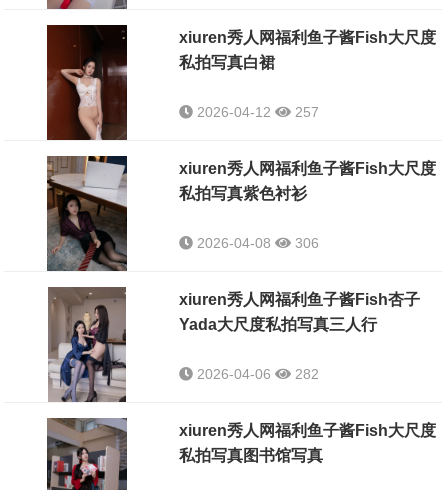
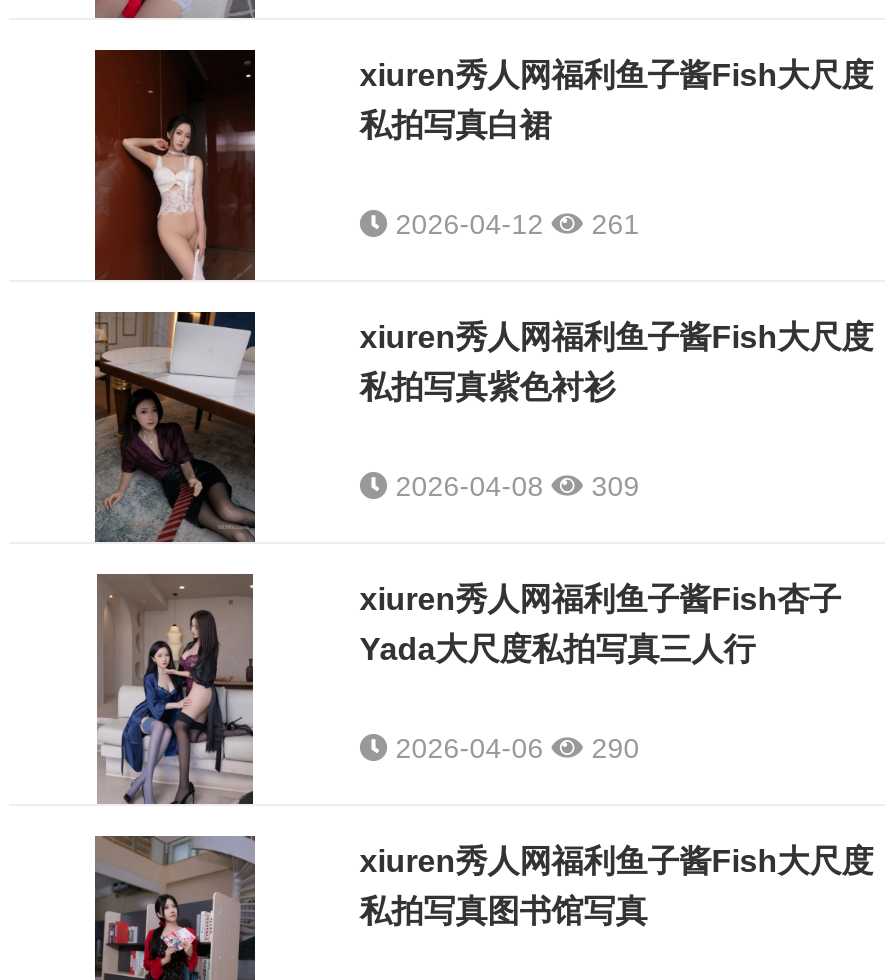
- 2026-04-12 257
+ 2026-04-12 261

- 2026-04-08 306
+ 2026-04-08 309

- 2026-04-06 282
+ 2026-04-06 290
